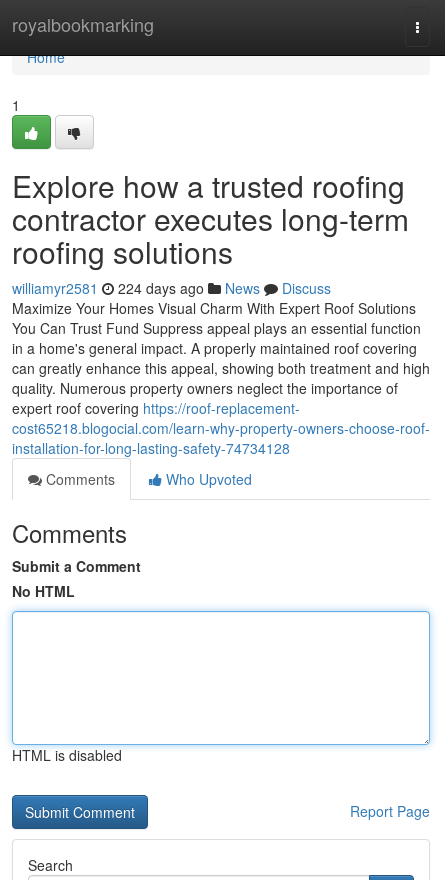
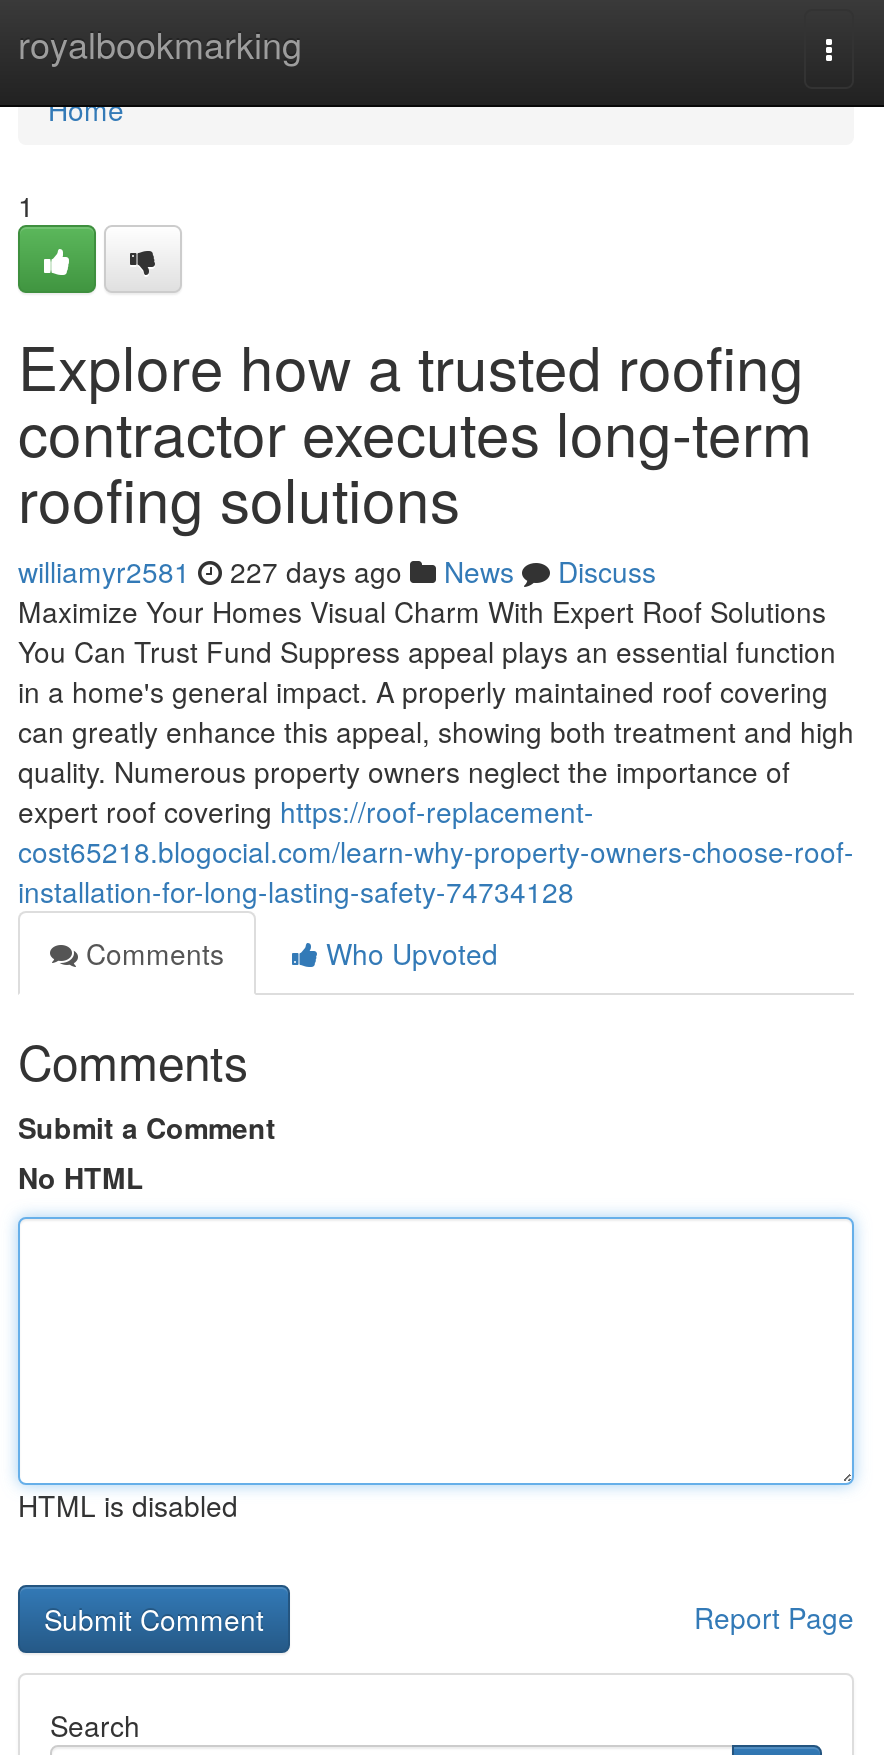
- williamyr2581 224 days ago News Discuss
+ williamyr2581 227 days ago News Discuss
